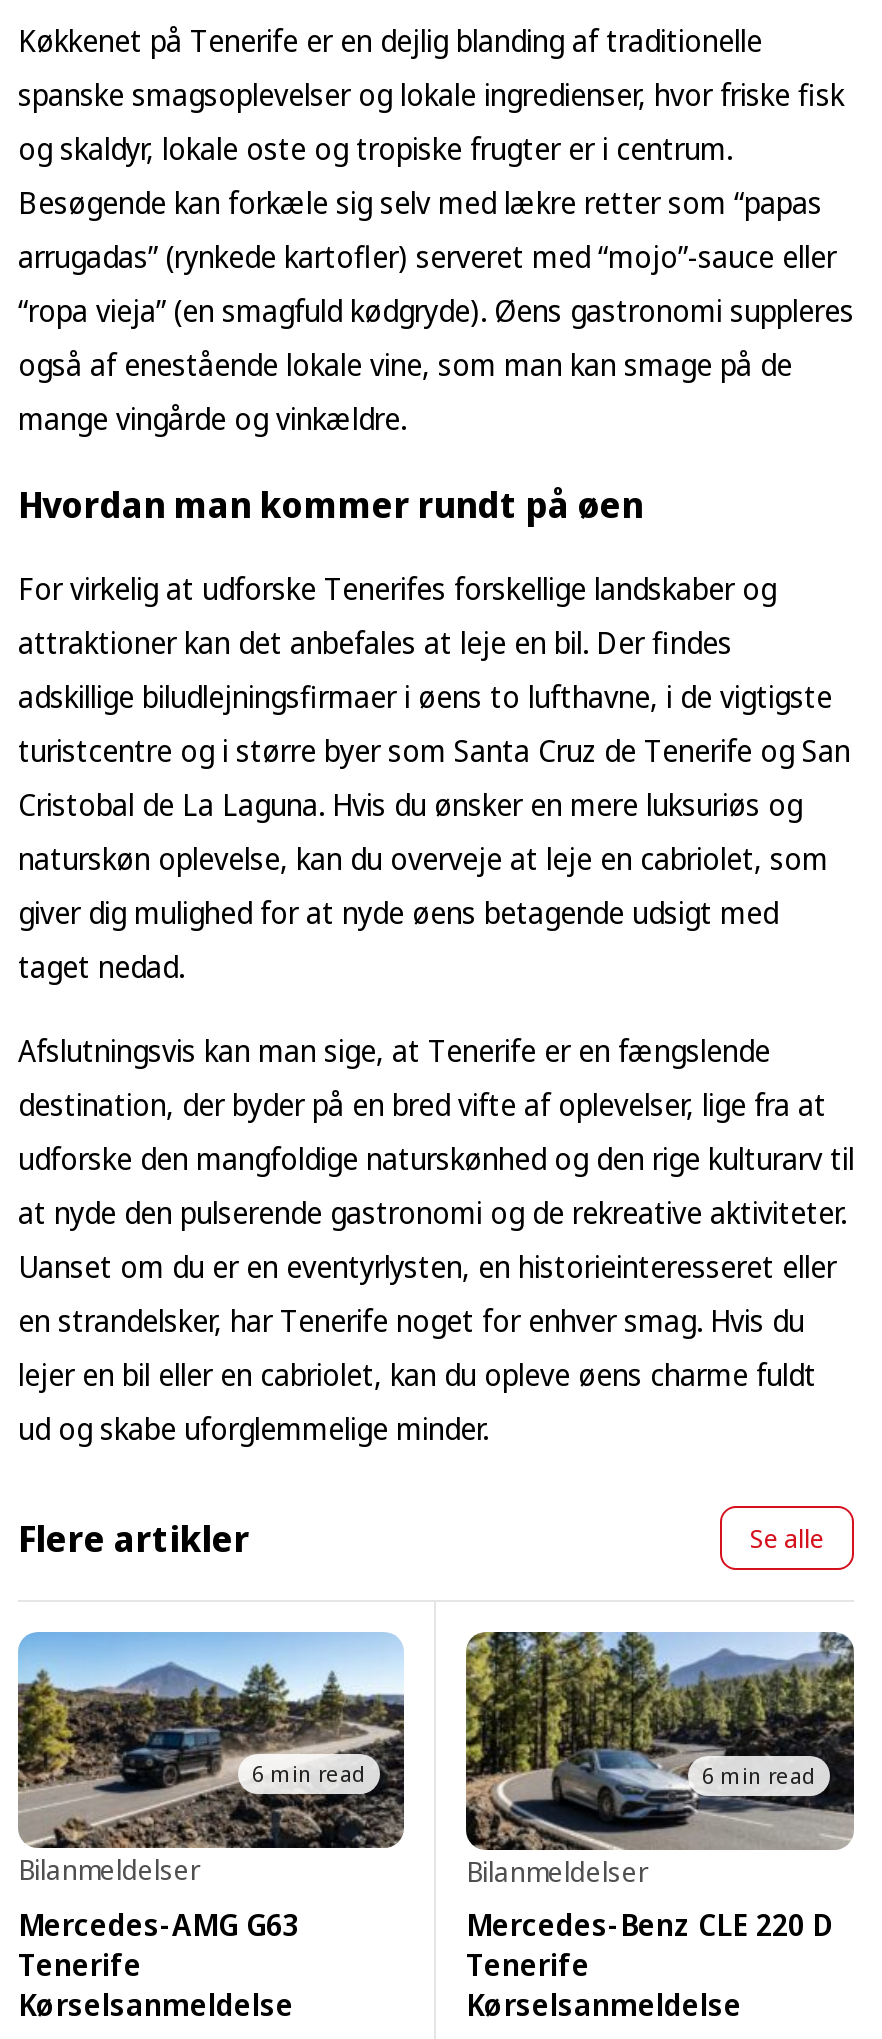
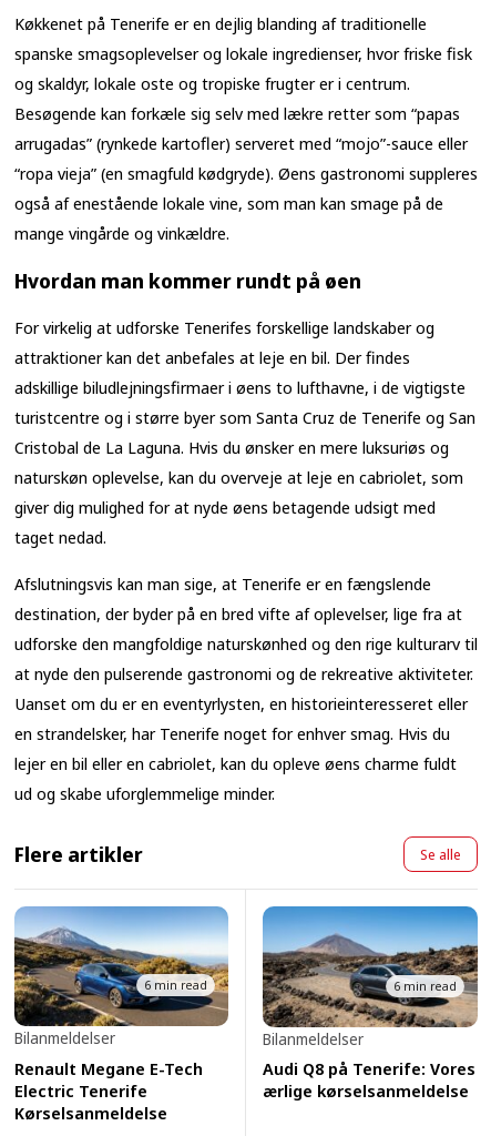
- [image]
- Mercedes-AMG G63
- Tenerife
+ [image]
+ Renault Megane E-Tech
+ Electric Tenerife

- [image]
- Mercedes-Benz CLE 220 D
- Tenerife
- Kørselsanmeldelse
+ [image]
+ Audi Q8 på Tenerife: Vores
+ ærlige kørselsanmeldelse
